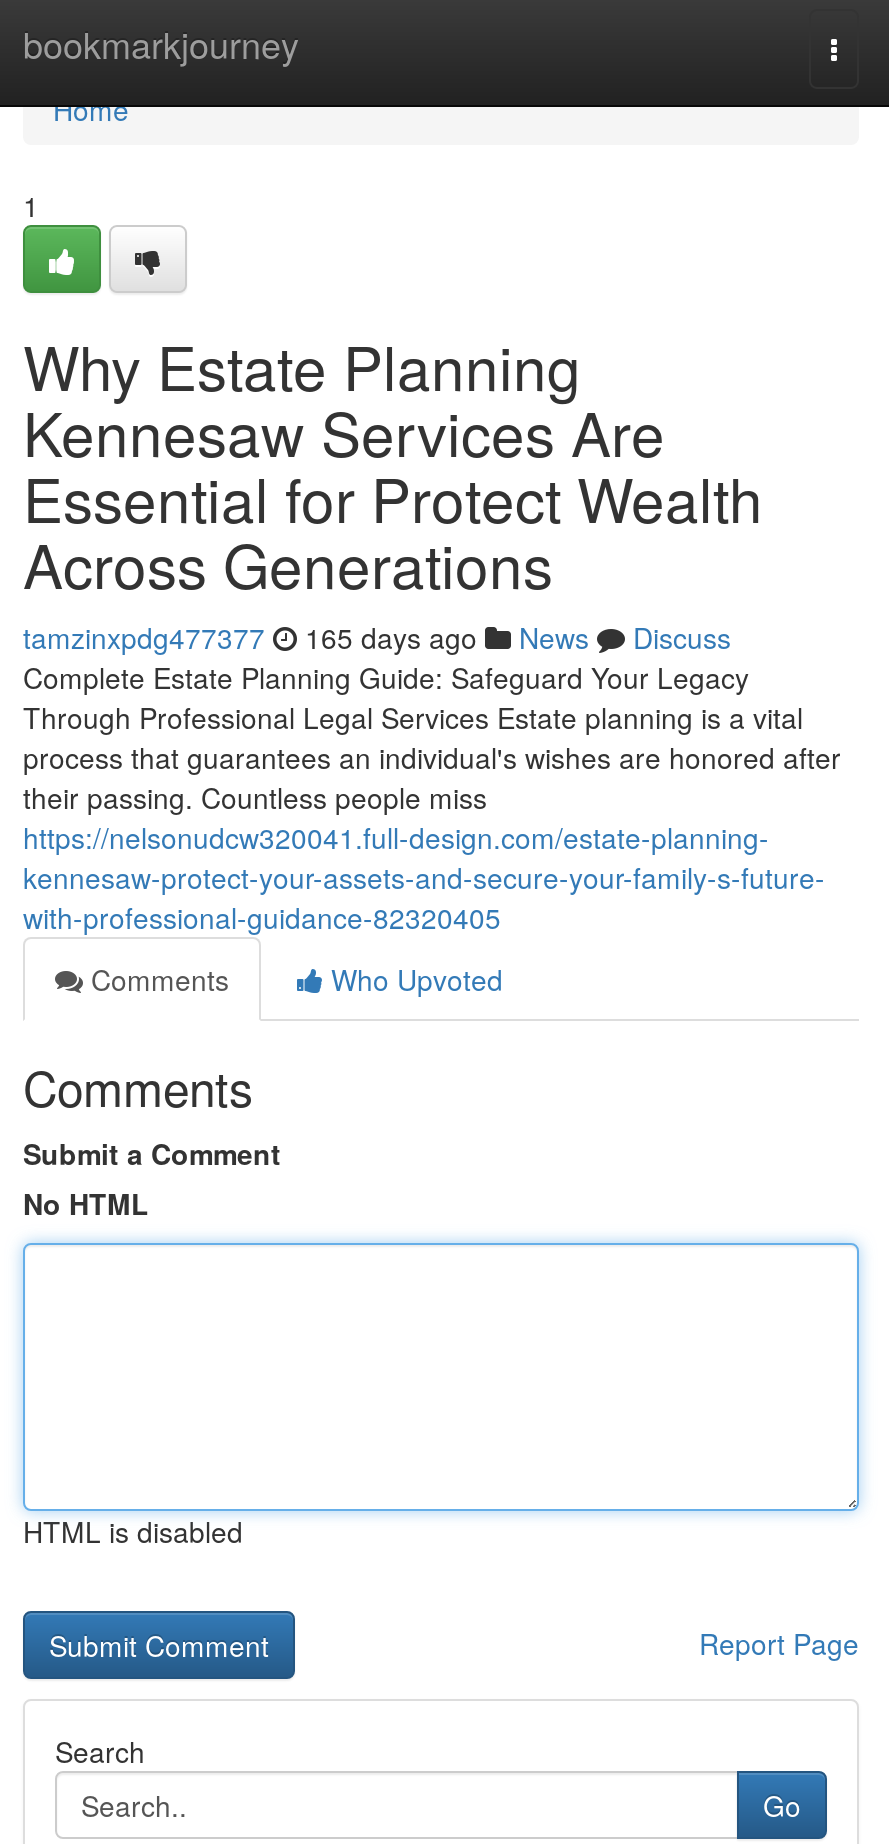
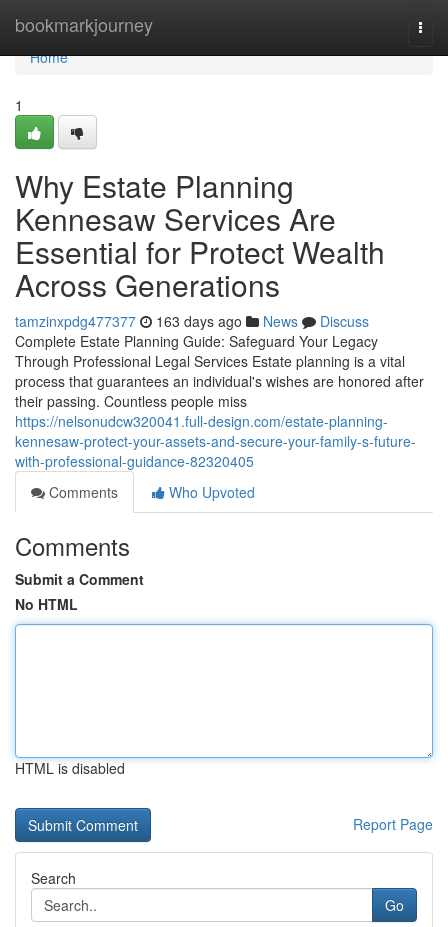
- tamzinxpdg477377 165 days ago News Discuss
+ tamzinxpdg477377 163 days ago News Discuss
